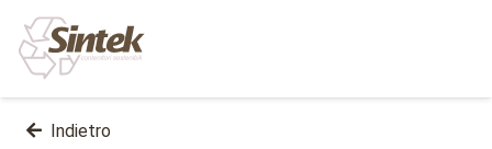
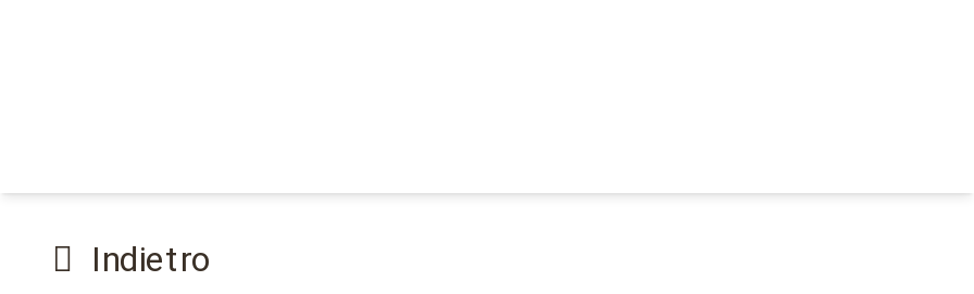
- [image]
